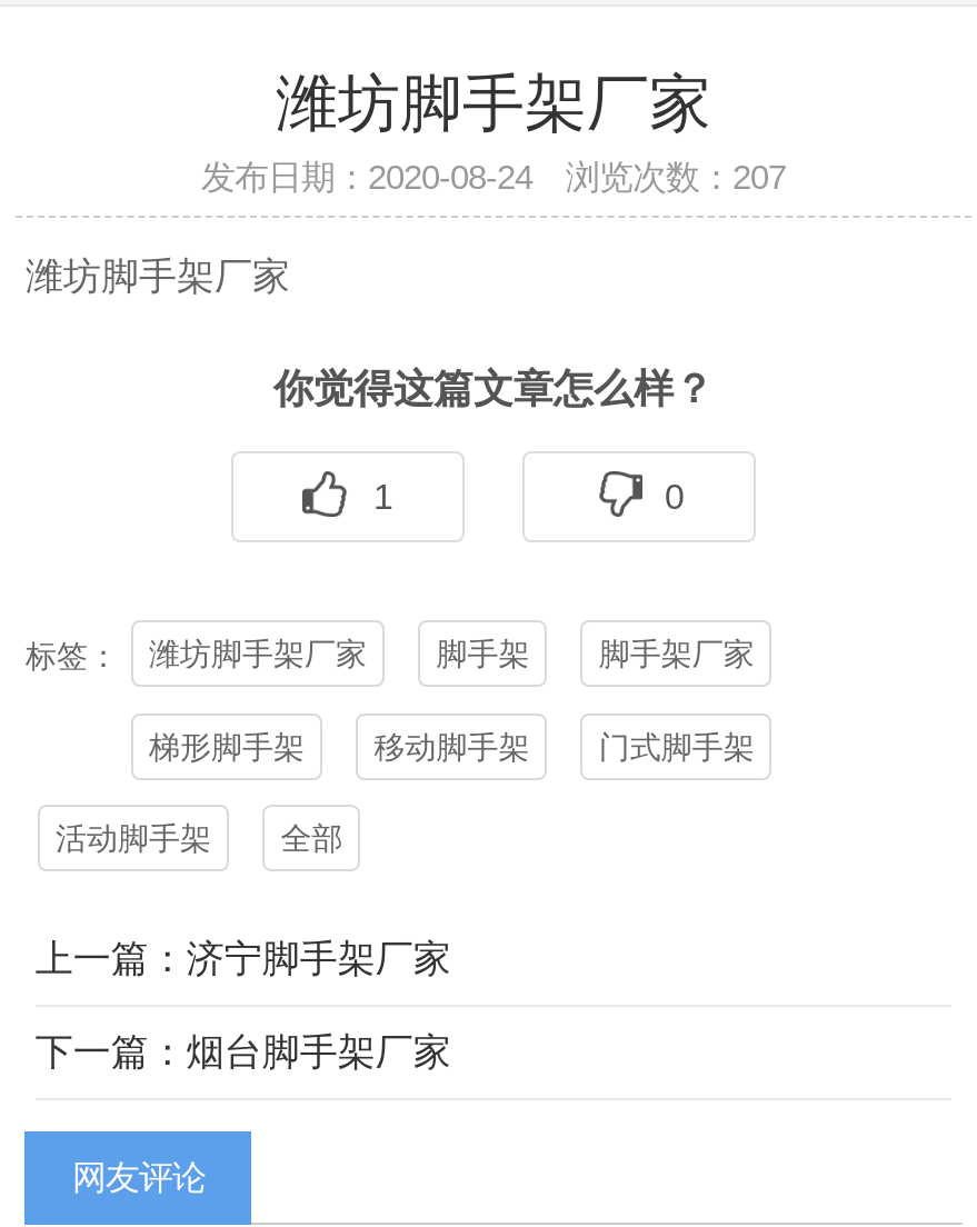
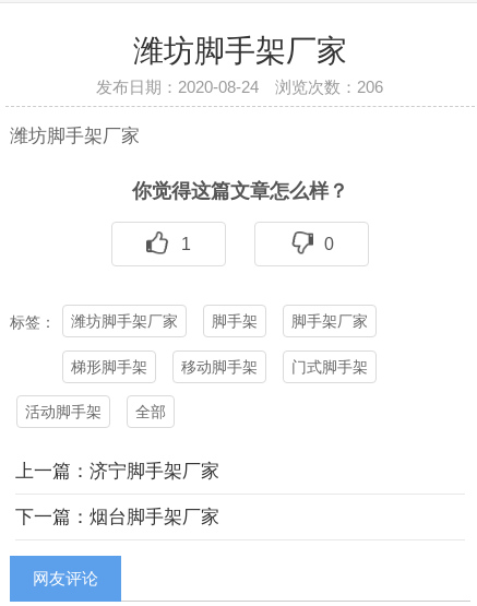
- 发布日期：2020-08-24 浏览次数：207
+ 发布日期：2020-08-24 浏览次数：206
